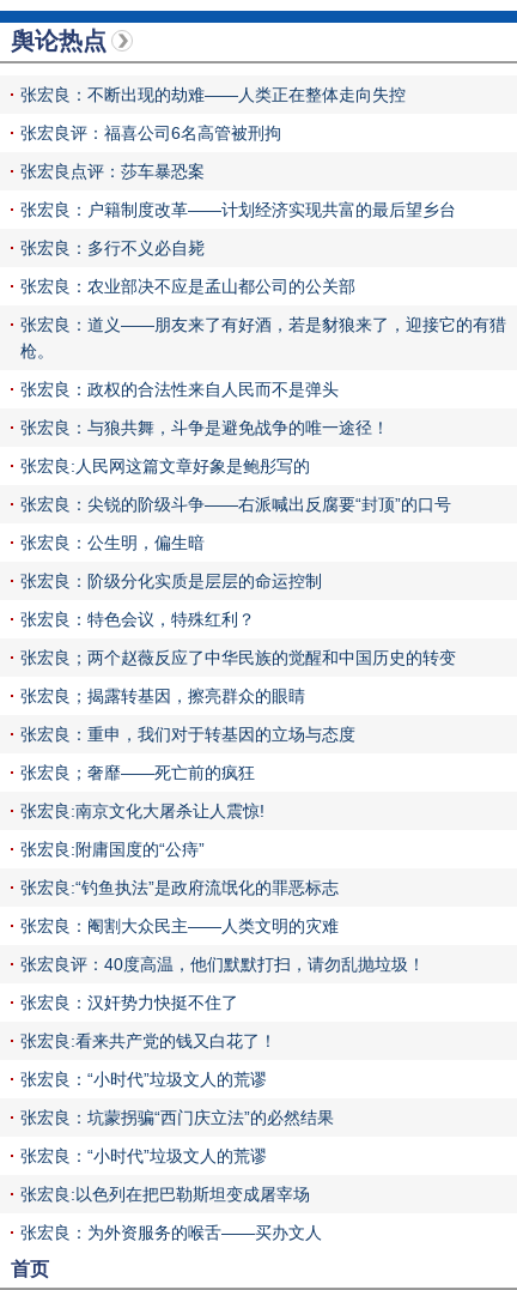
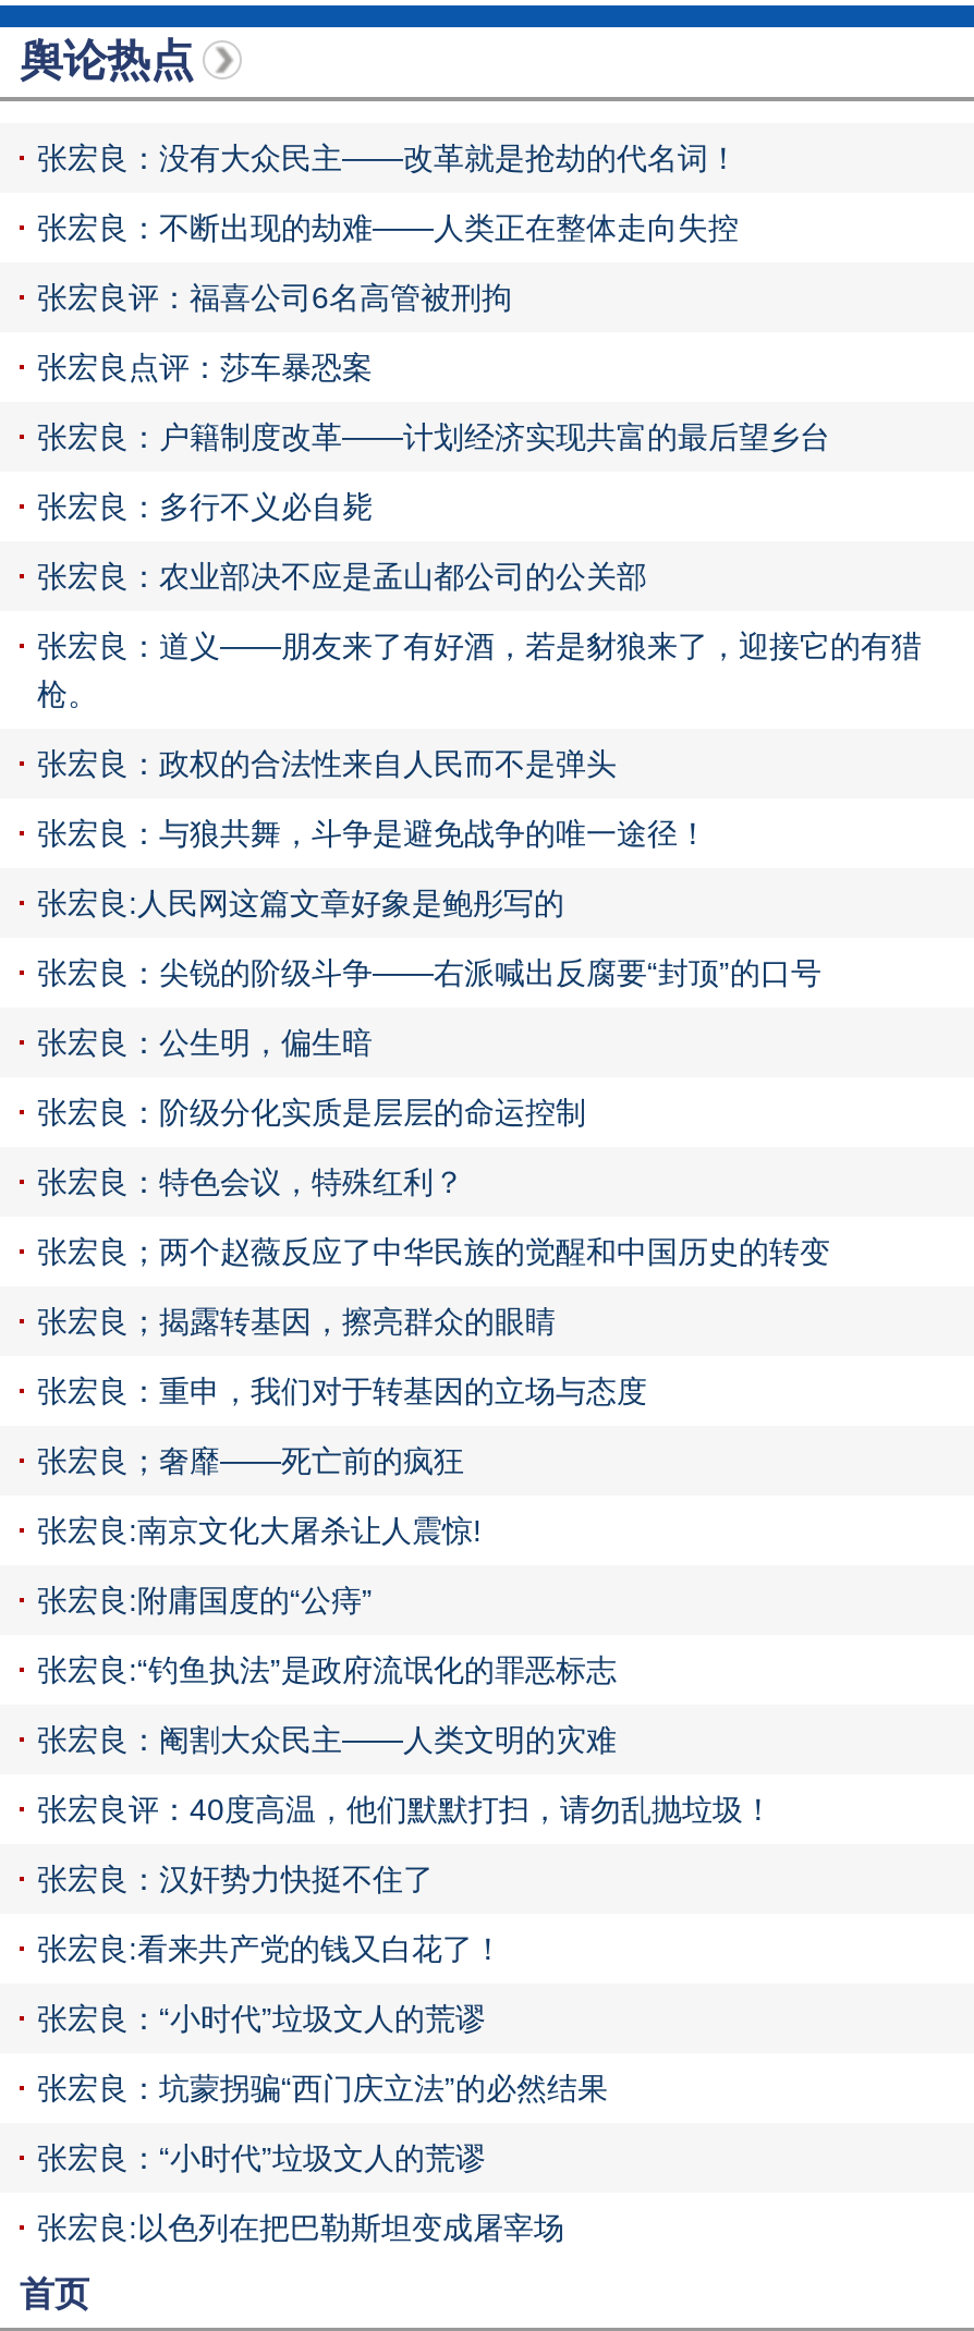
+ 张宏良：没有大众民主——改革就是抢劫的代名词！

moved down: 张宏良：不断出现的劫难——人类正在整体走向失控 | 张宏良评：福喜公司6名高管被刑拘 | 张宏良点评：莎车暴恐案 | ... | 张宏良：“小时代”垃圾文人的荒谬 | 张宏良:以色列在把巴勒斯坦变成屠宰场

- 张宏良：为外资服务的喉舌——买办文人
